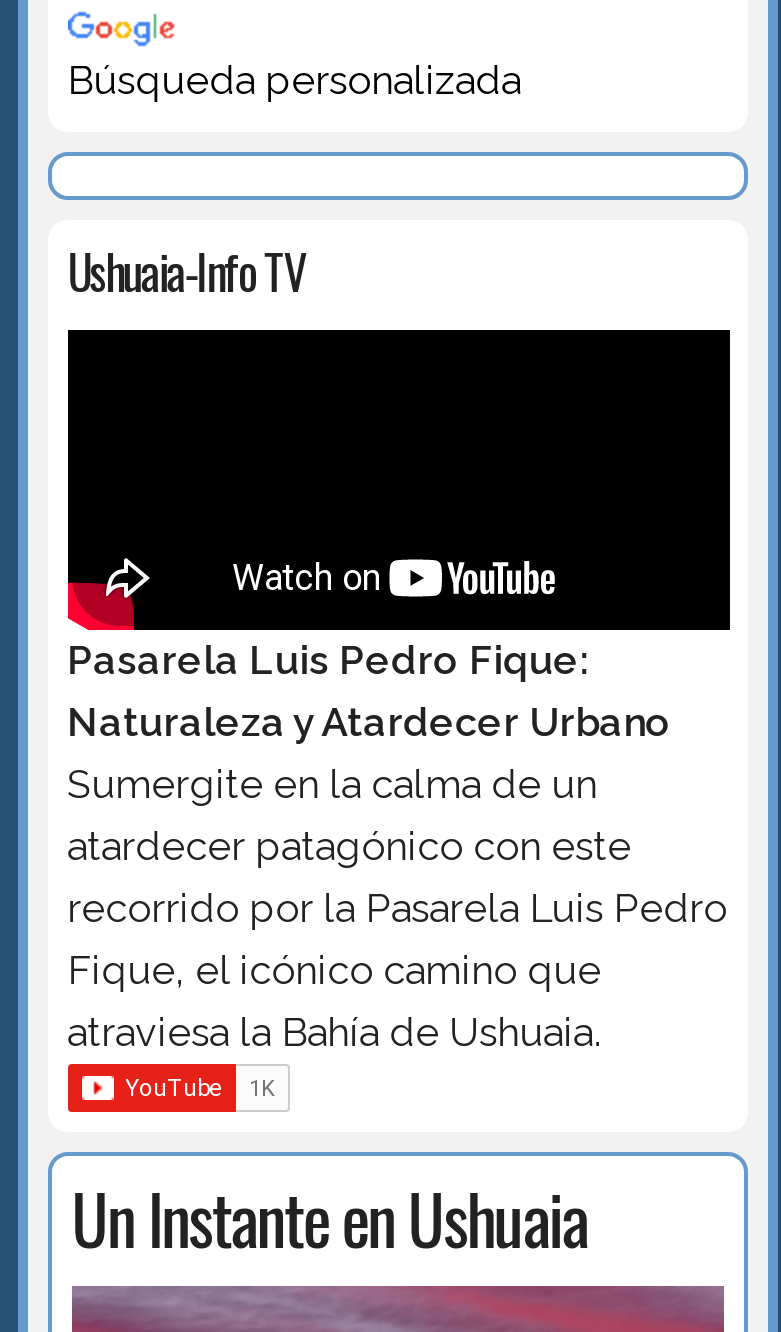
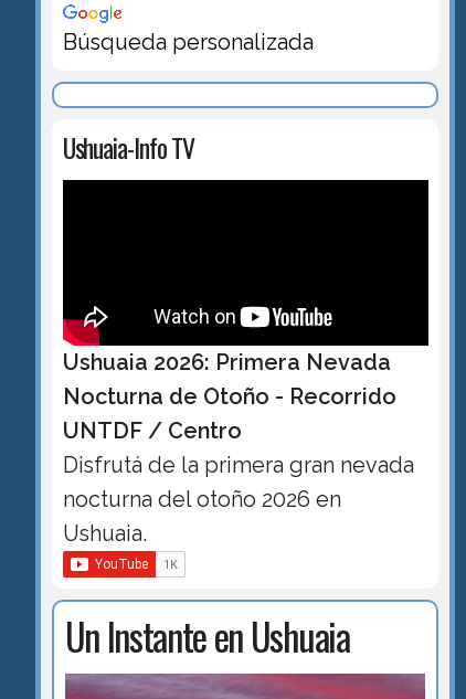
- Pasarela Luis Pedro Fique:
- Naturaleza y Atardecer Urbano
- Sumergite en la calma de un
- atardecer patagónico con este
- recorrido por la Pasarela Luis Pedro
- Fique, el icónico camino que
- atraviesa la Bahía de Ushuaia.
+ Ushuaia 2026: Primera Nevada
+ Nocturna de Otoño - Recorrido
+ UNTDF / Centro
+ Disfrutá de la primera gran nevada
+ nocturna del otoño 2026 en
+ Ushuaia.
